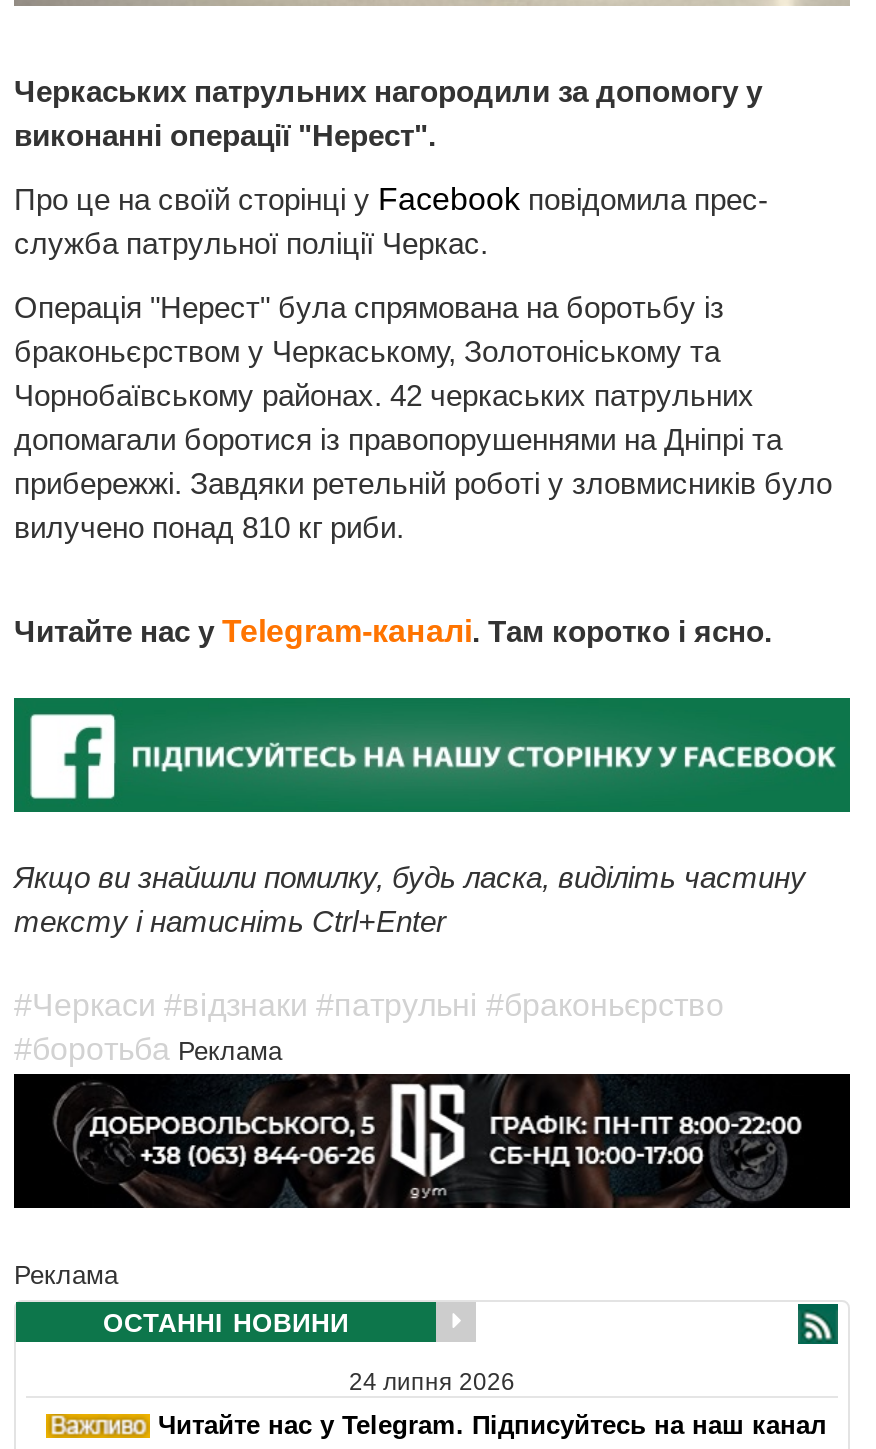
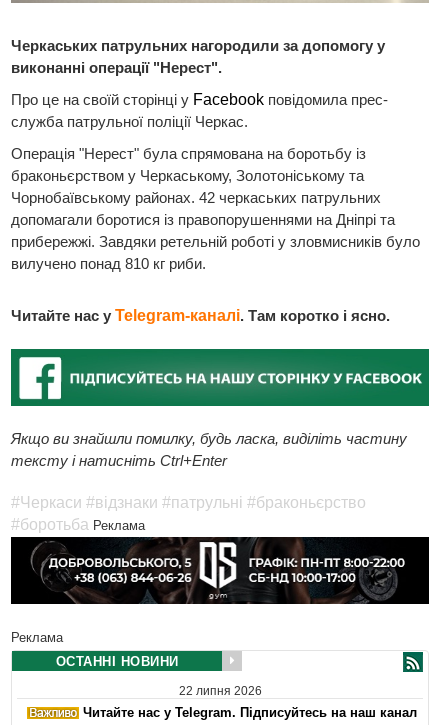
- 24 липня 2026
+ 22 липня 2026
